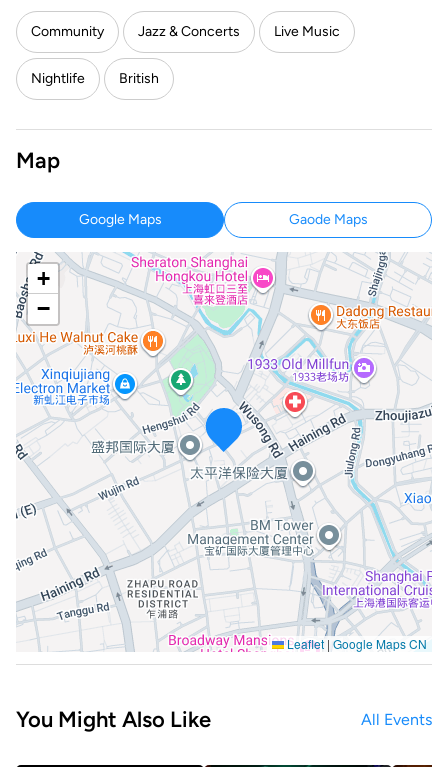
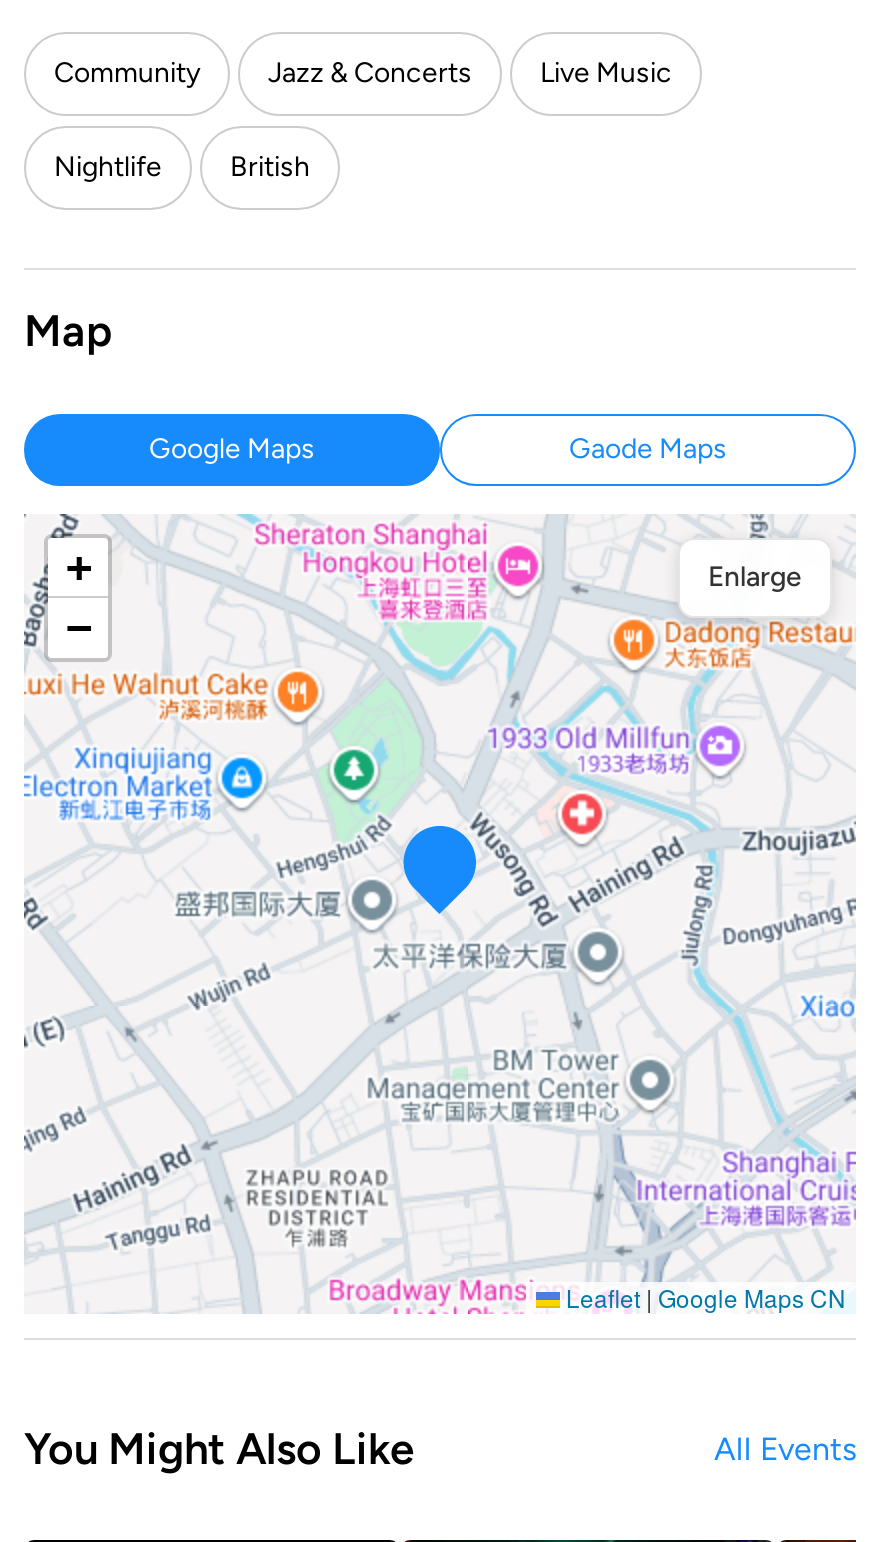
+ Enlarge
